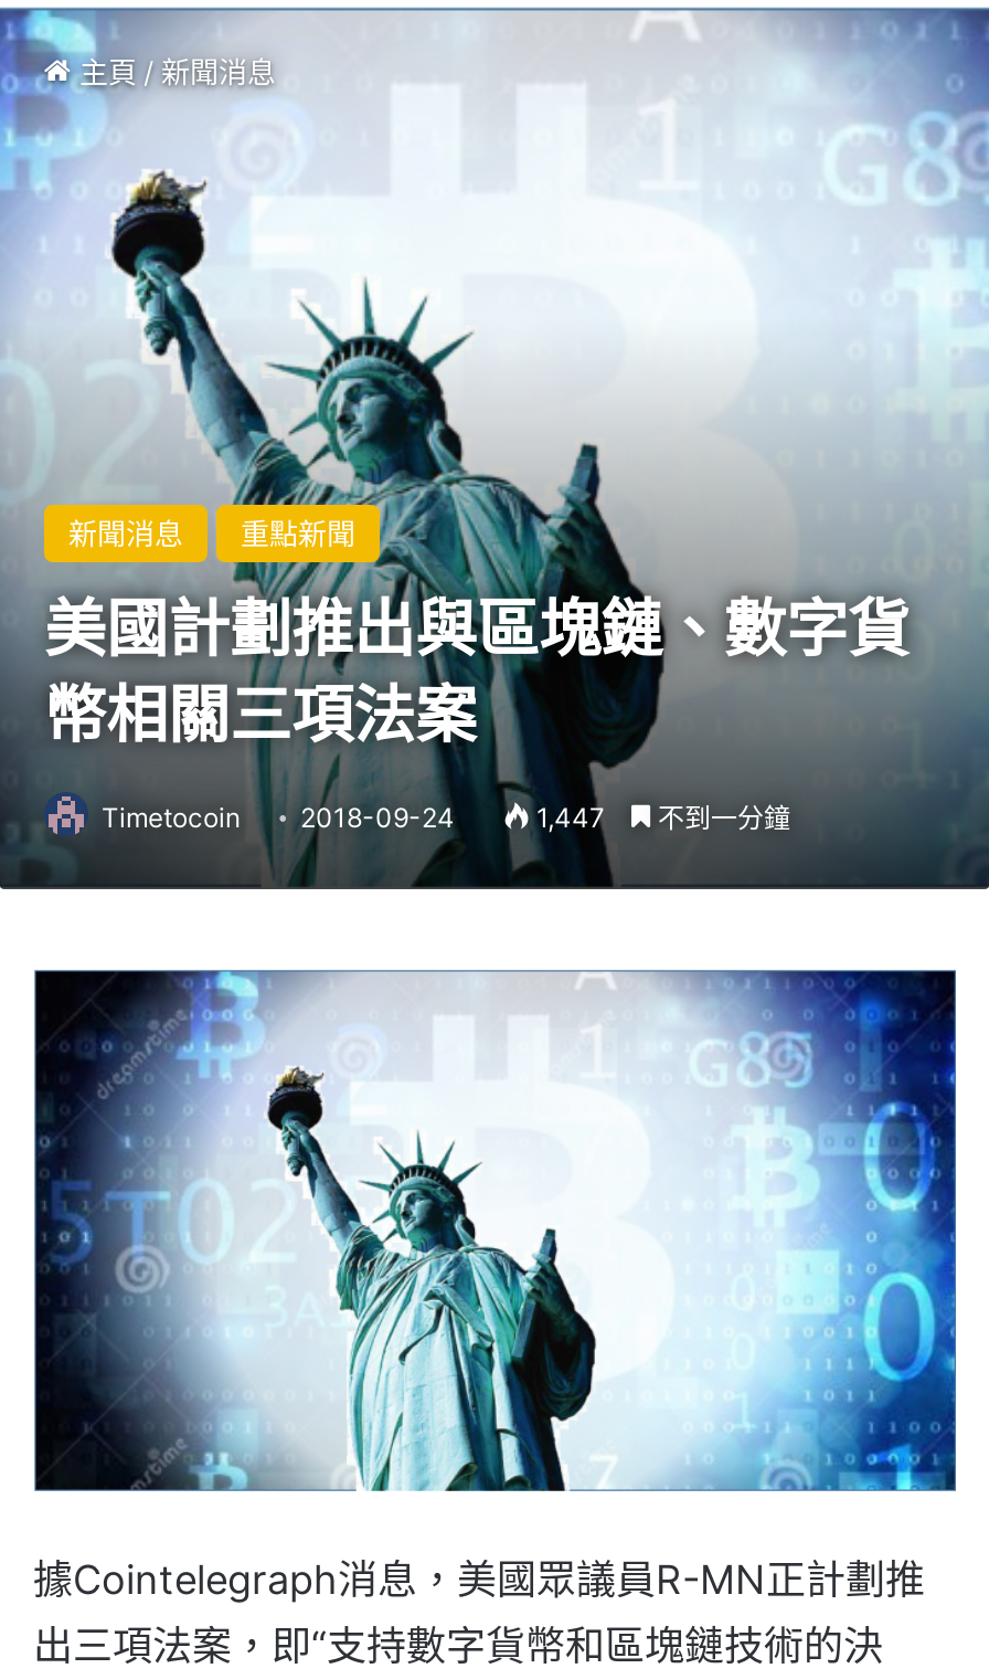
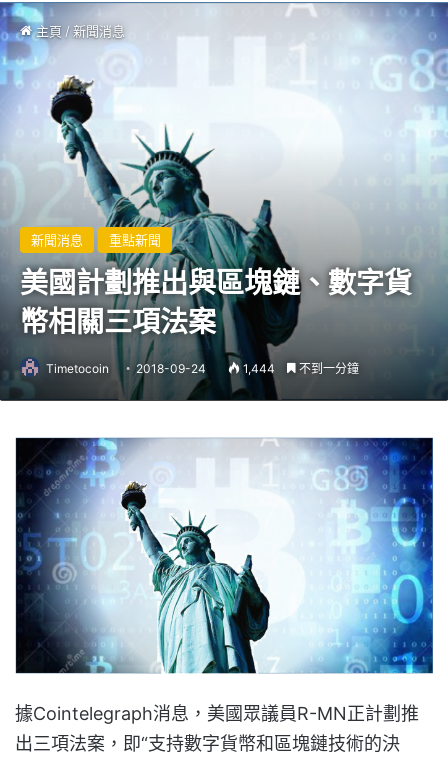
- 1,447 不到一分鐘
+ 1,444 不到一分鐘
